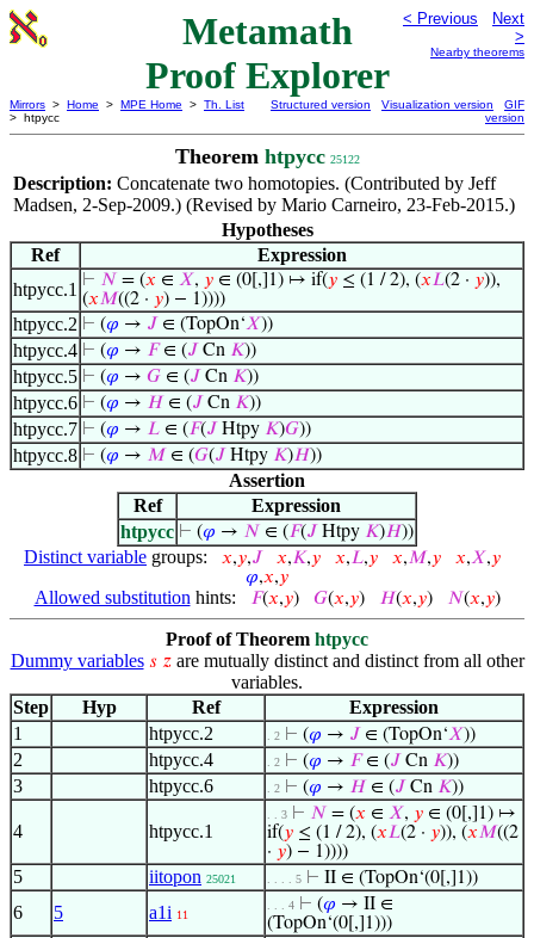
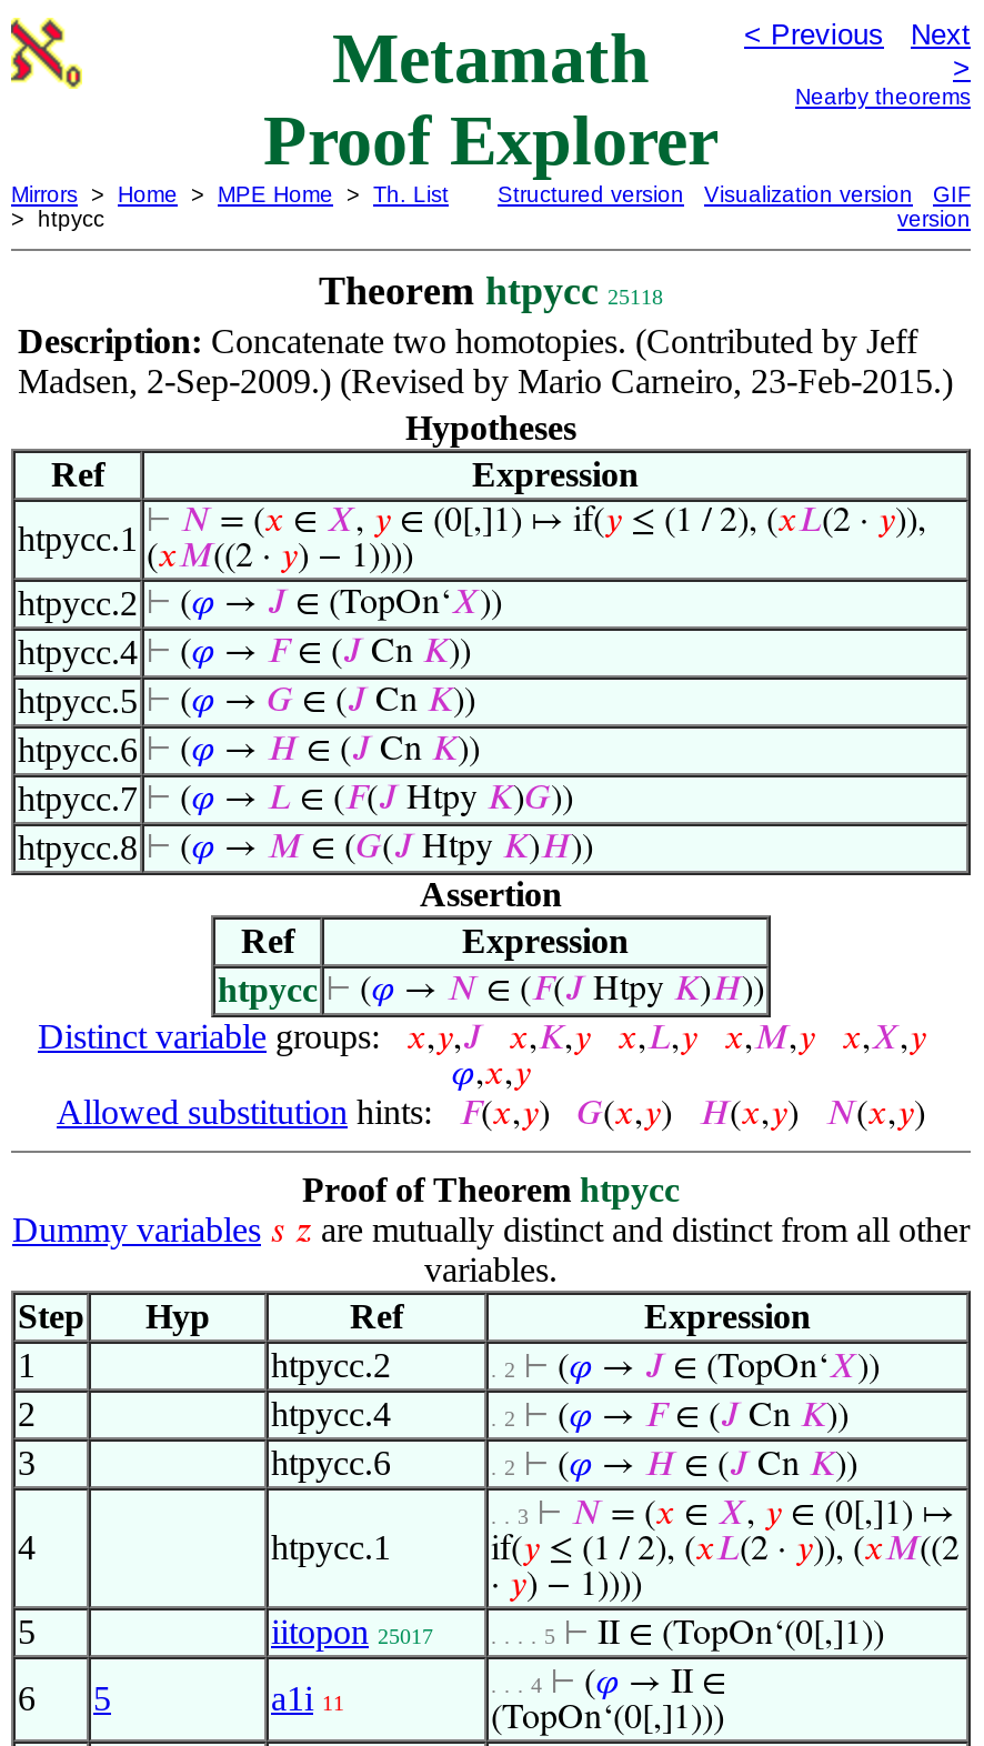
- Theorem htpycc 25122
+ Theorem htpycc 25118

- iitopon 25021
+ iitopon 25017
